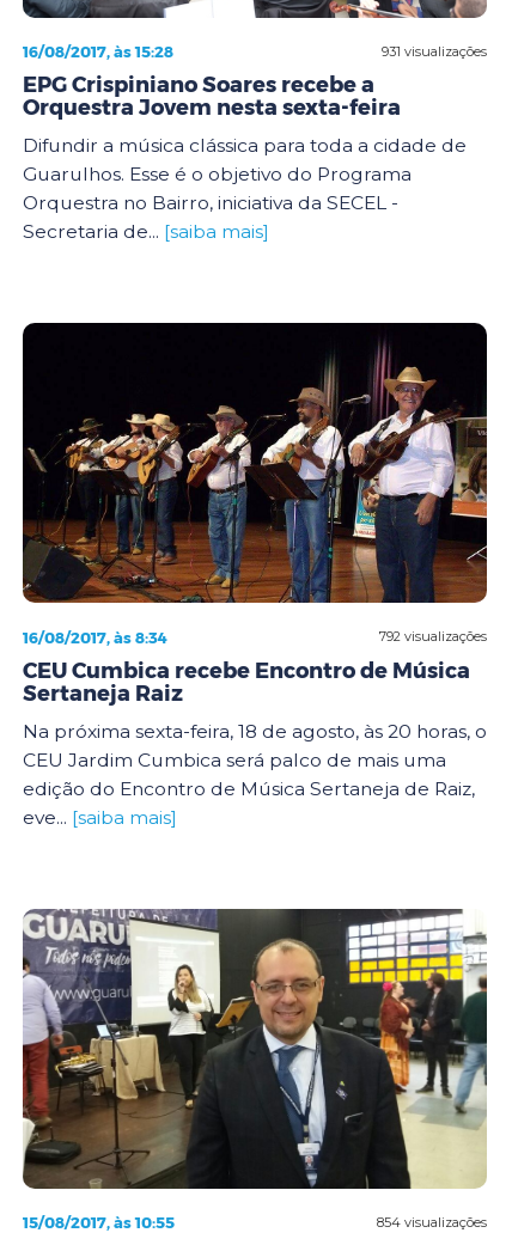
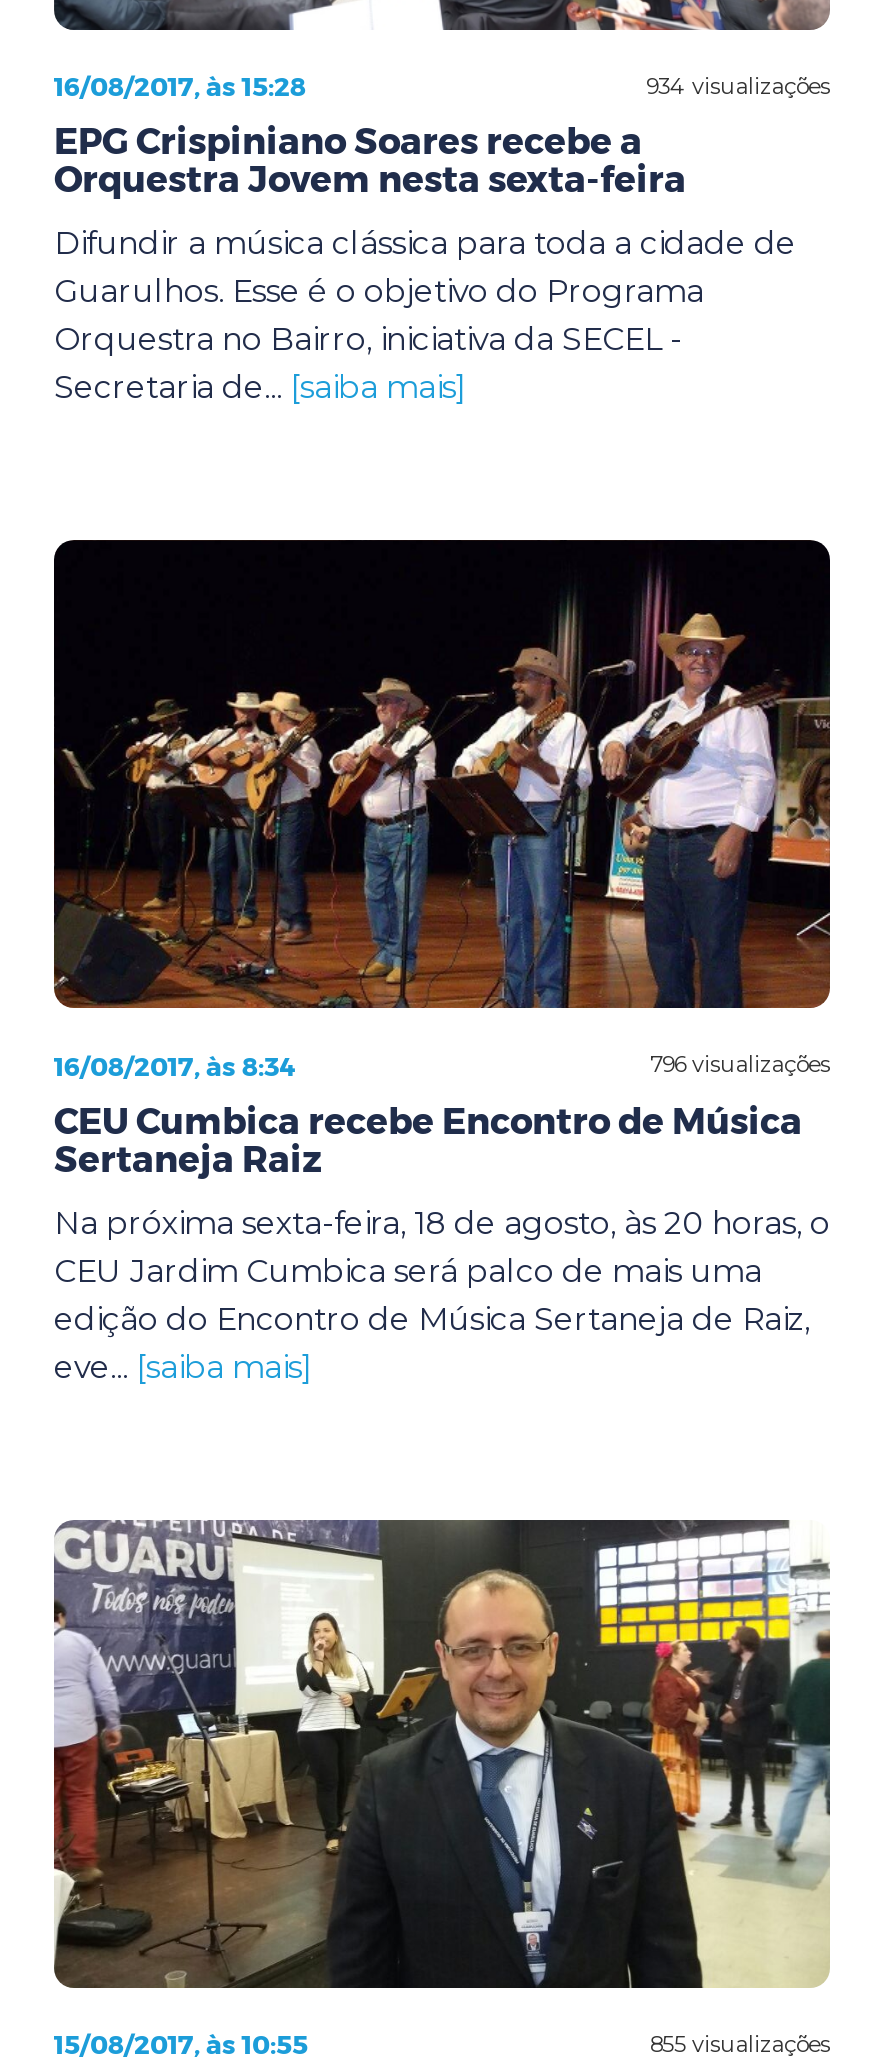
- 931 visualizações
+ 934 visualizações

- 792 visualizações
+ 796 visualizações

- 854 visualizações
+ 855 visualizações
